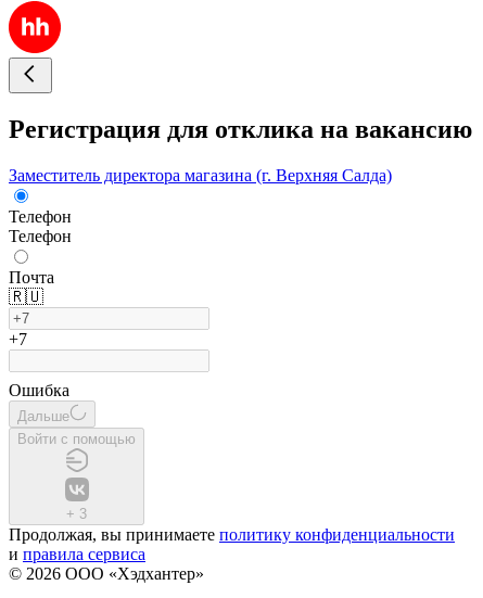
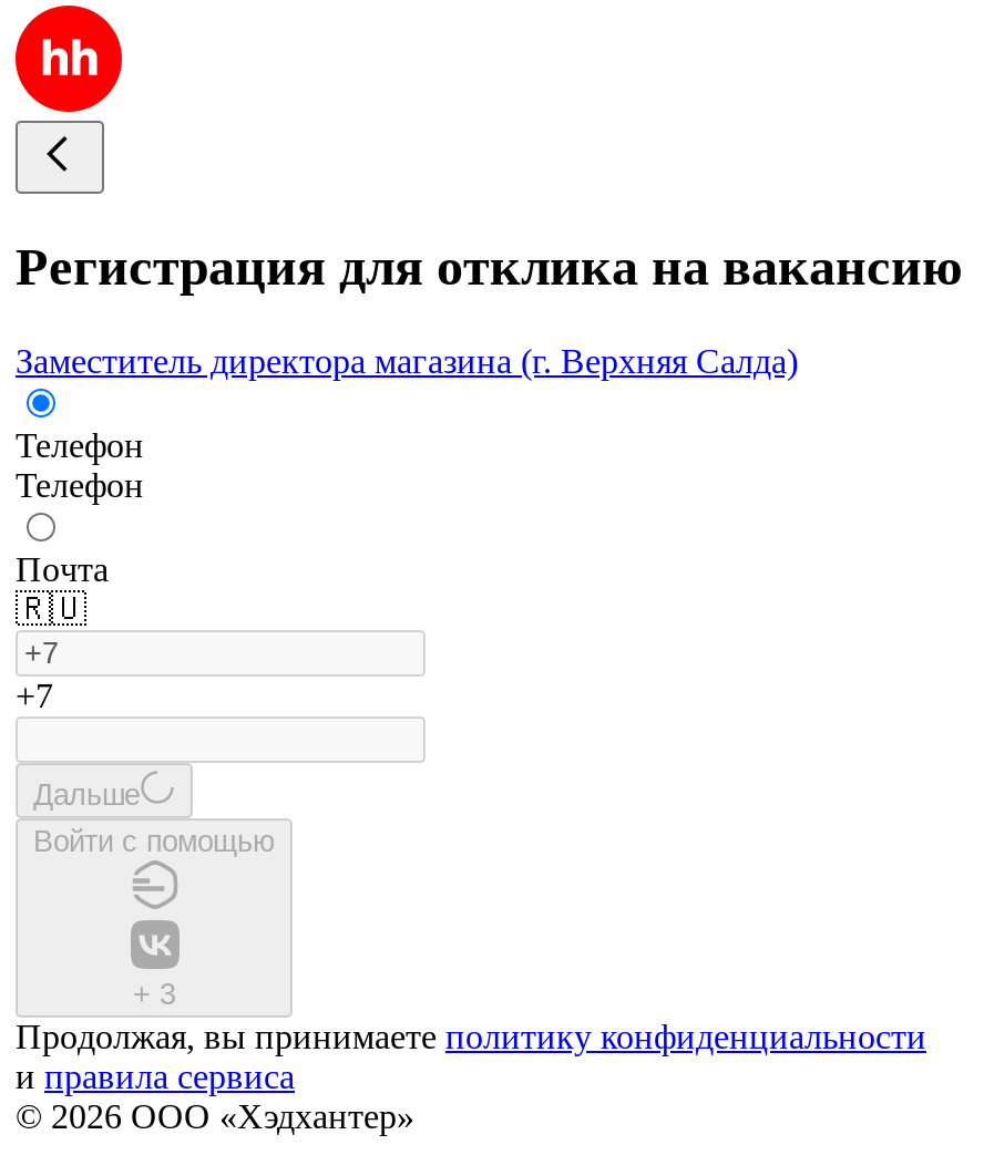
- Ошибка
